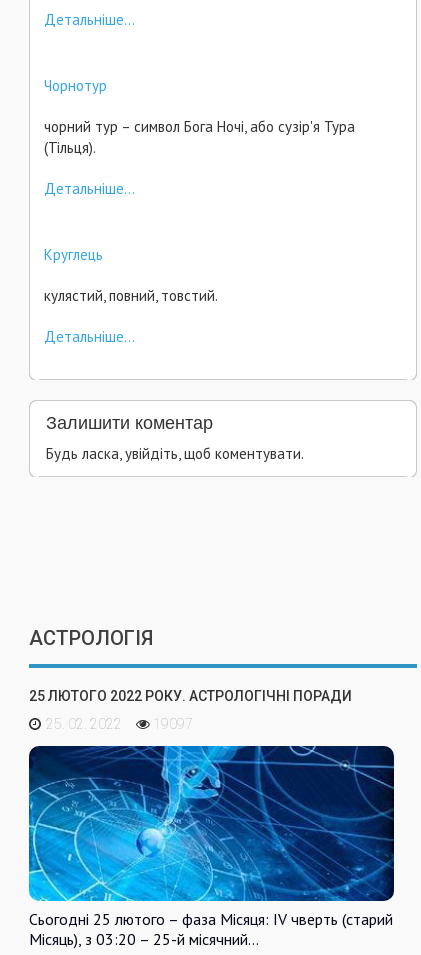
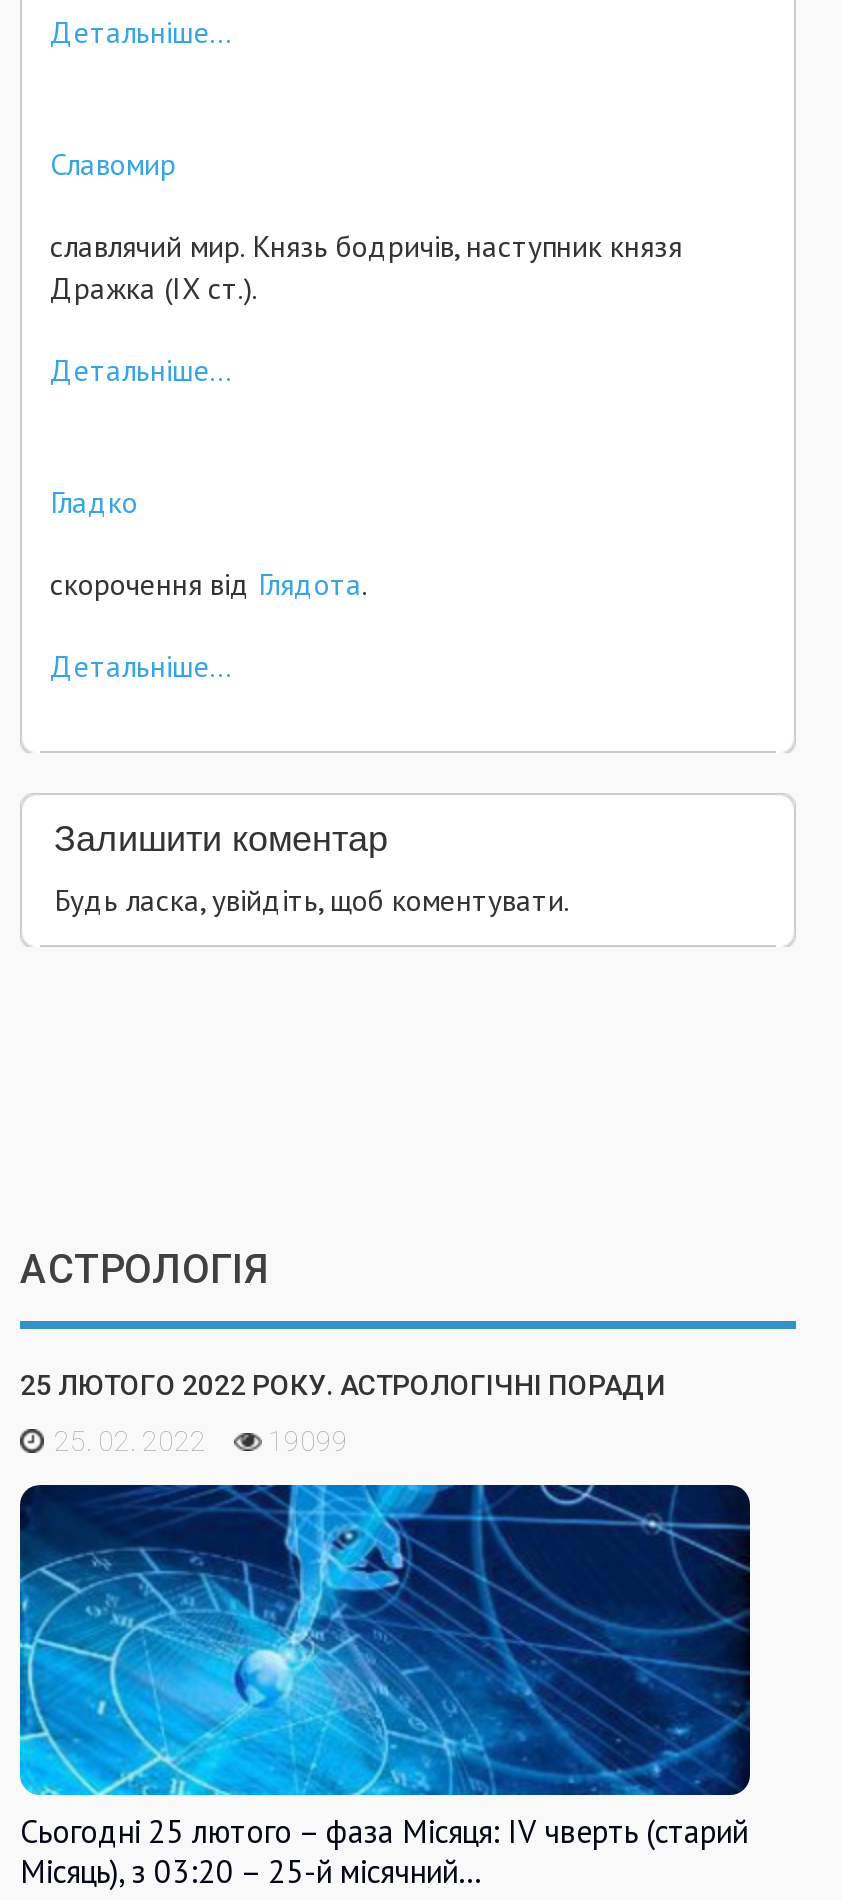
- Чорнотур
+ Славомир

- чорний тур – символ Бога Ночі, або сузір'я Тура
- (Тільця).
+ славлячий мир. Князь бодричів, наступник князя
+ Дражка (ІХ ст.).

- Круглець
+ Гладко

- кулястий, повний, товстий.
+ скорочення від Глядота.

- 25. 02. 2022 19097
+ 25. 02. 2022 19099
